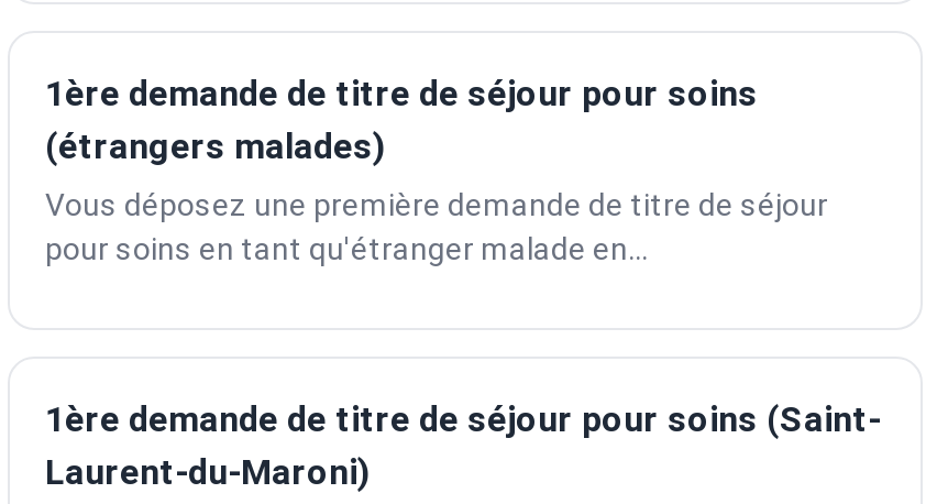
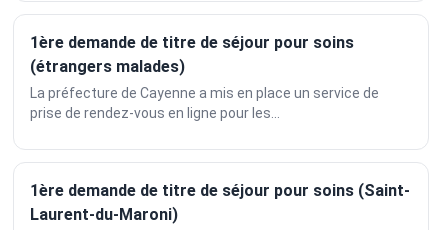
- Vous déposez une première demande de titre de séjour
- pour soins en tant qu'étranger malade en...
+ La préfecture de Cayenne a mis en place un service de
+ prise de rendez-vous en ligne pour les...
